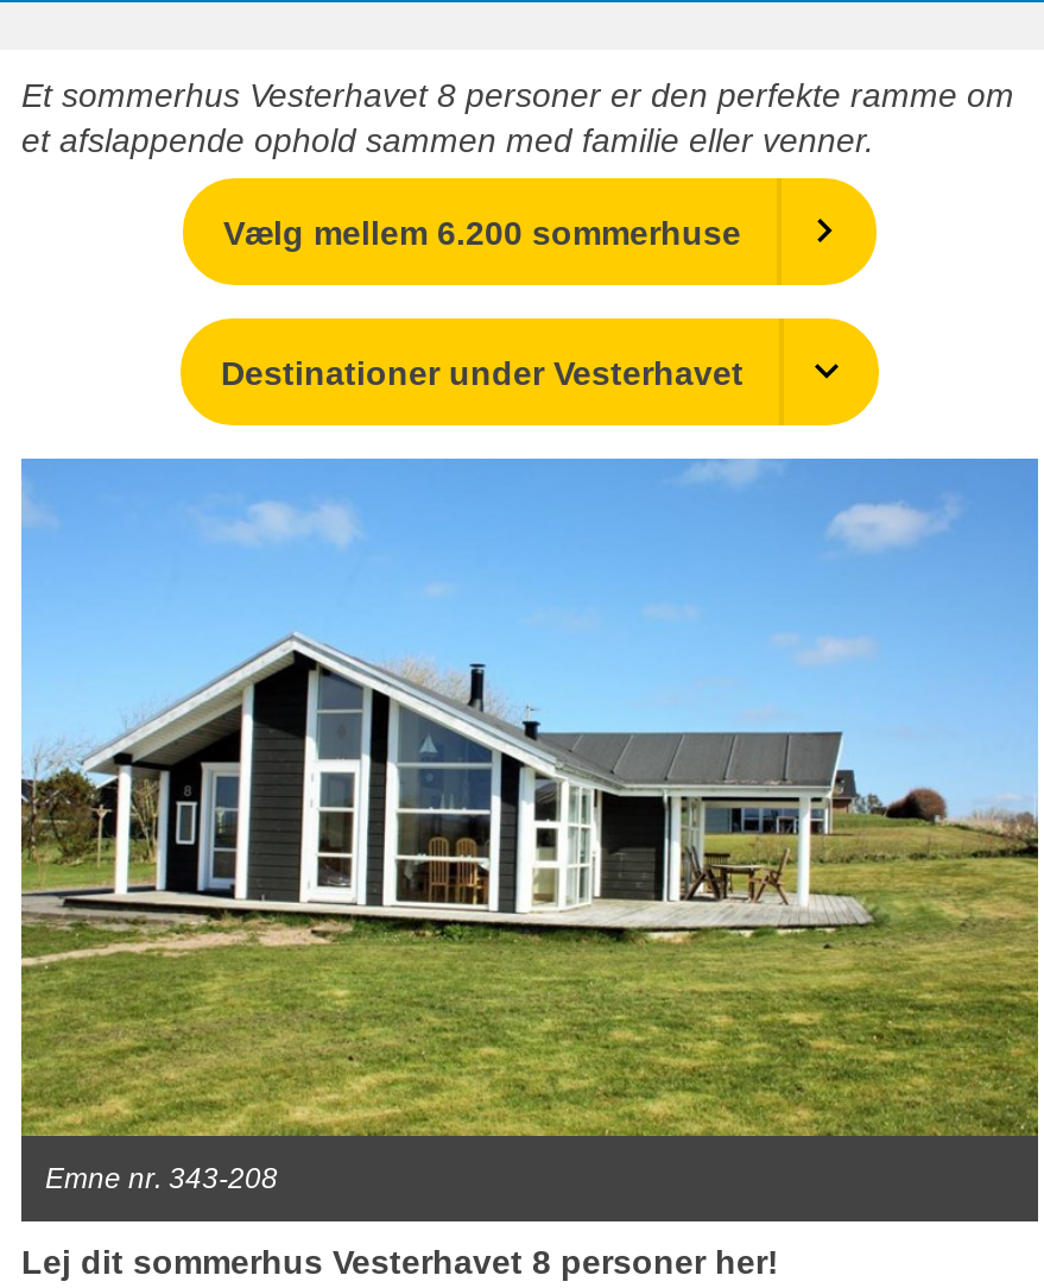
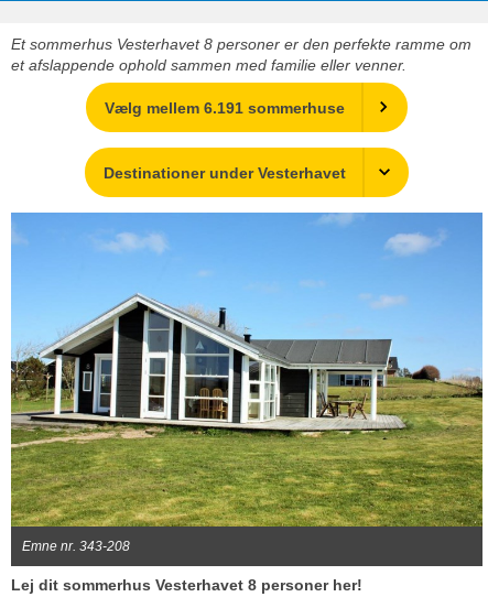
- Vælg mellem 6.200 sommerhuse
+ Vælg mellem 6.191 sommerhuse
